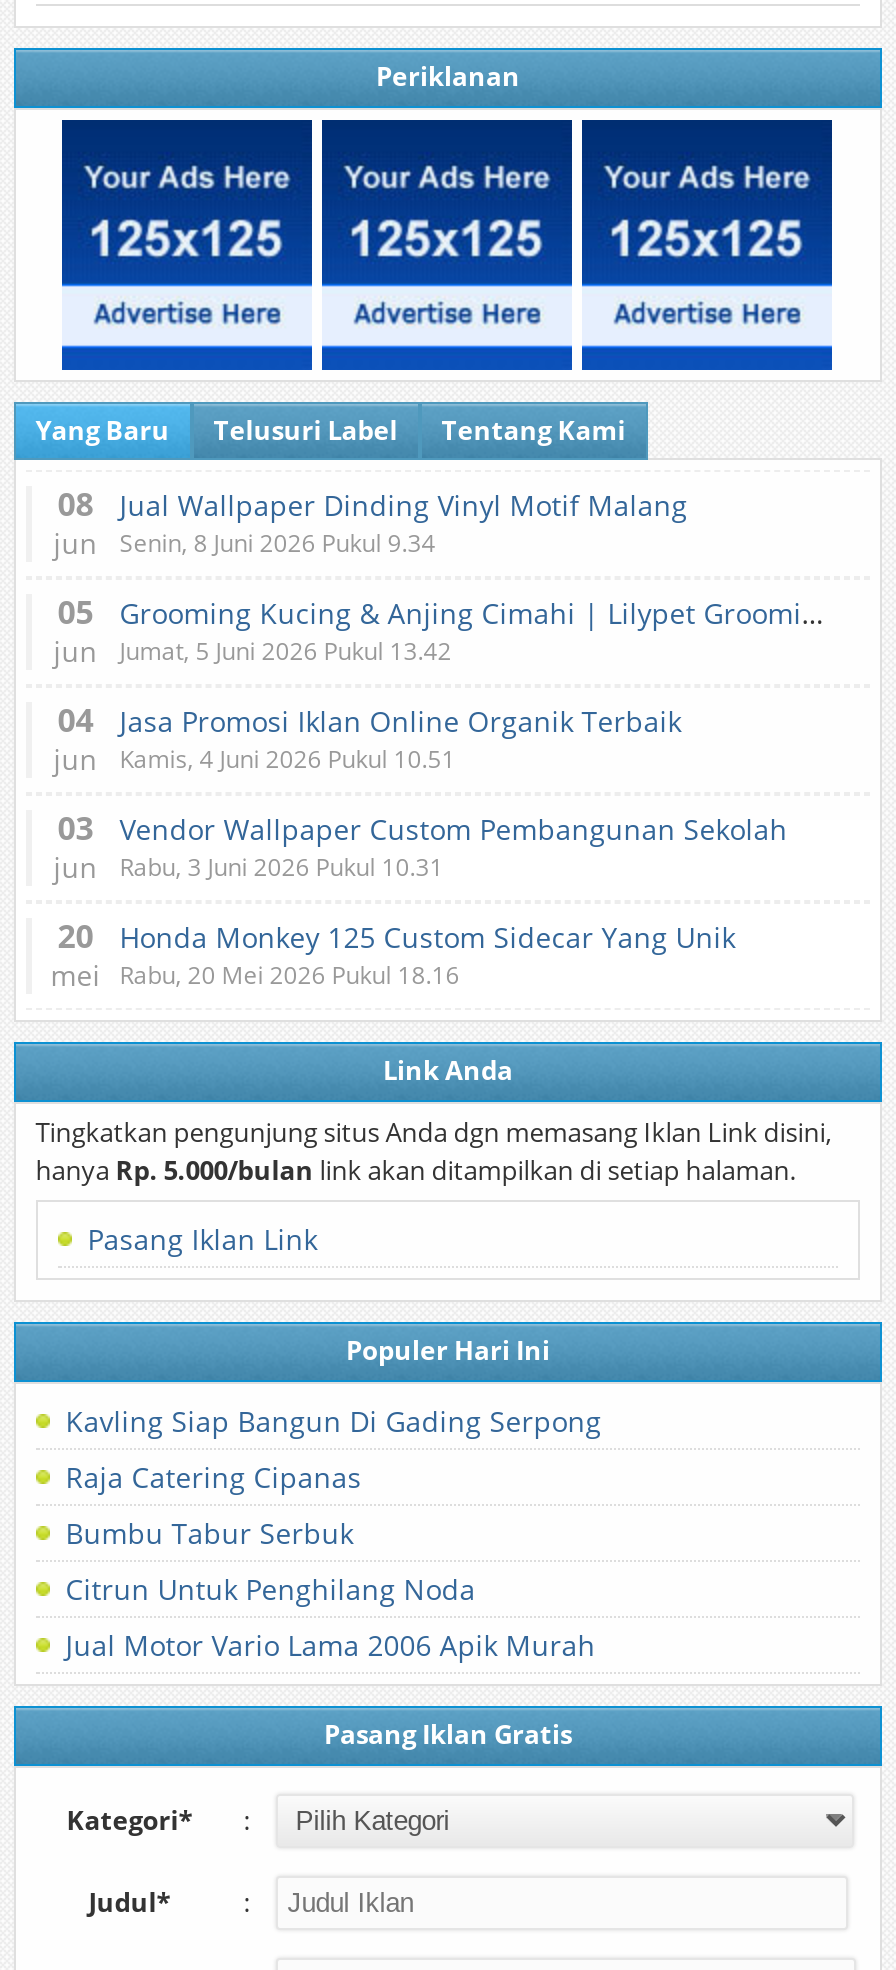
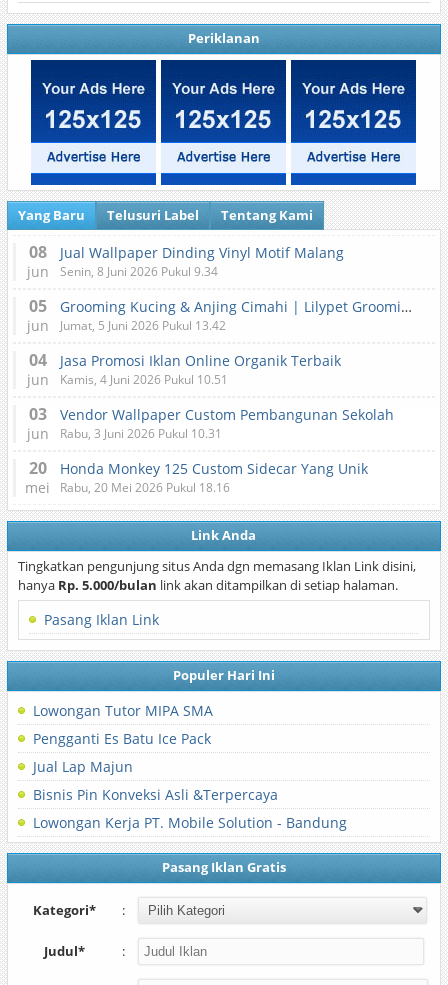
- Kavling Siap Bangun Di Gading Serpong
+ Lowongan Tutor MIPA SMA

- Raja Catering Cipanas
+ Pengganti Es Batu Ice Pack

- Bumbu Tabur Serbuk
+ Jual Lap Majun

- Citrun Untuk Penghilang Noda
+ Bisnis Pin Konveksi Asli &Terpercaya

- Jual Motor Vario Lama 2006 Apik Murah
+ Lowongan Kerja PT. Mobile Solution - Bandung
